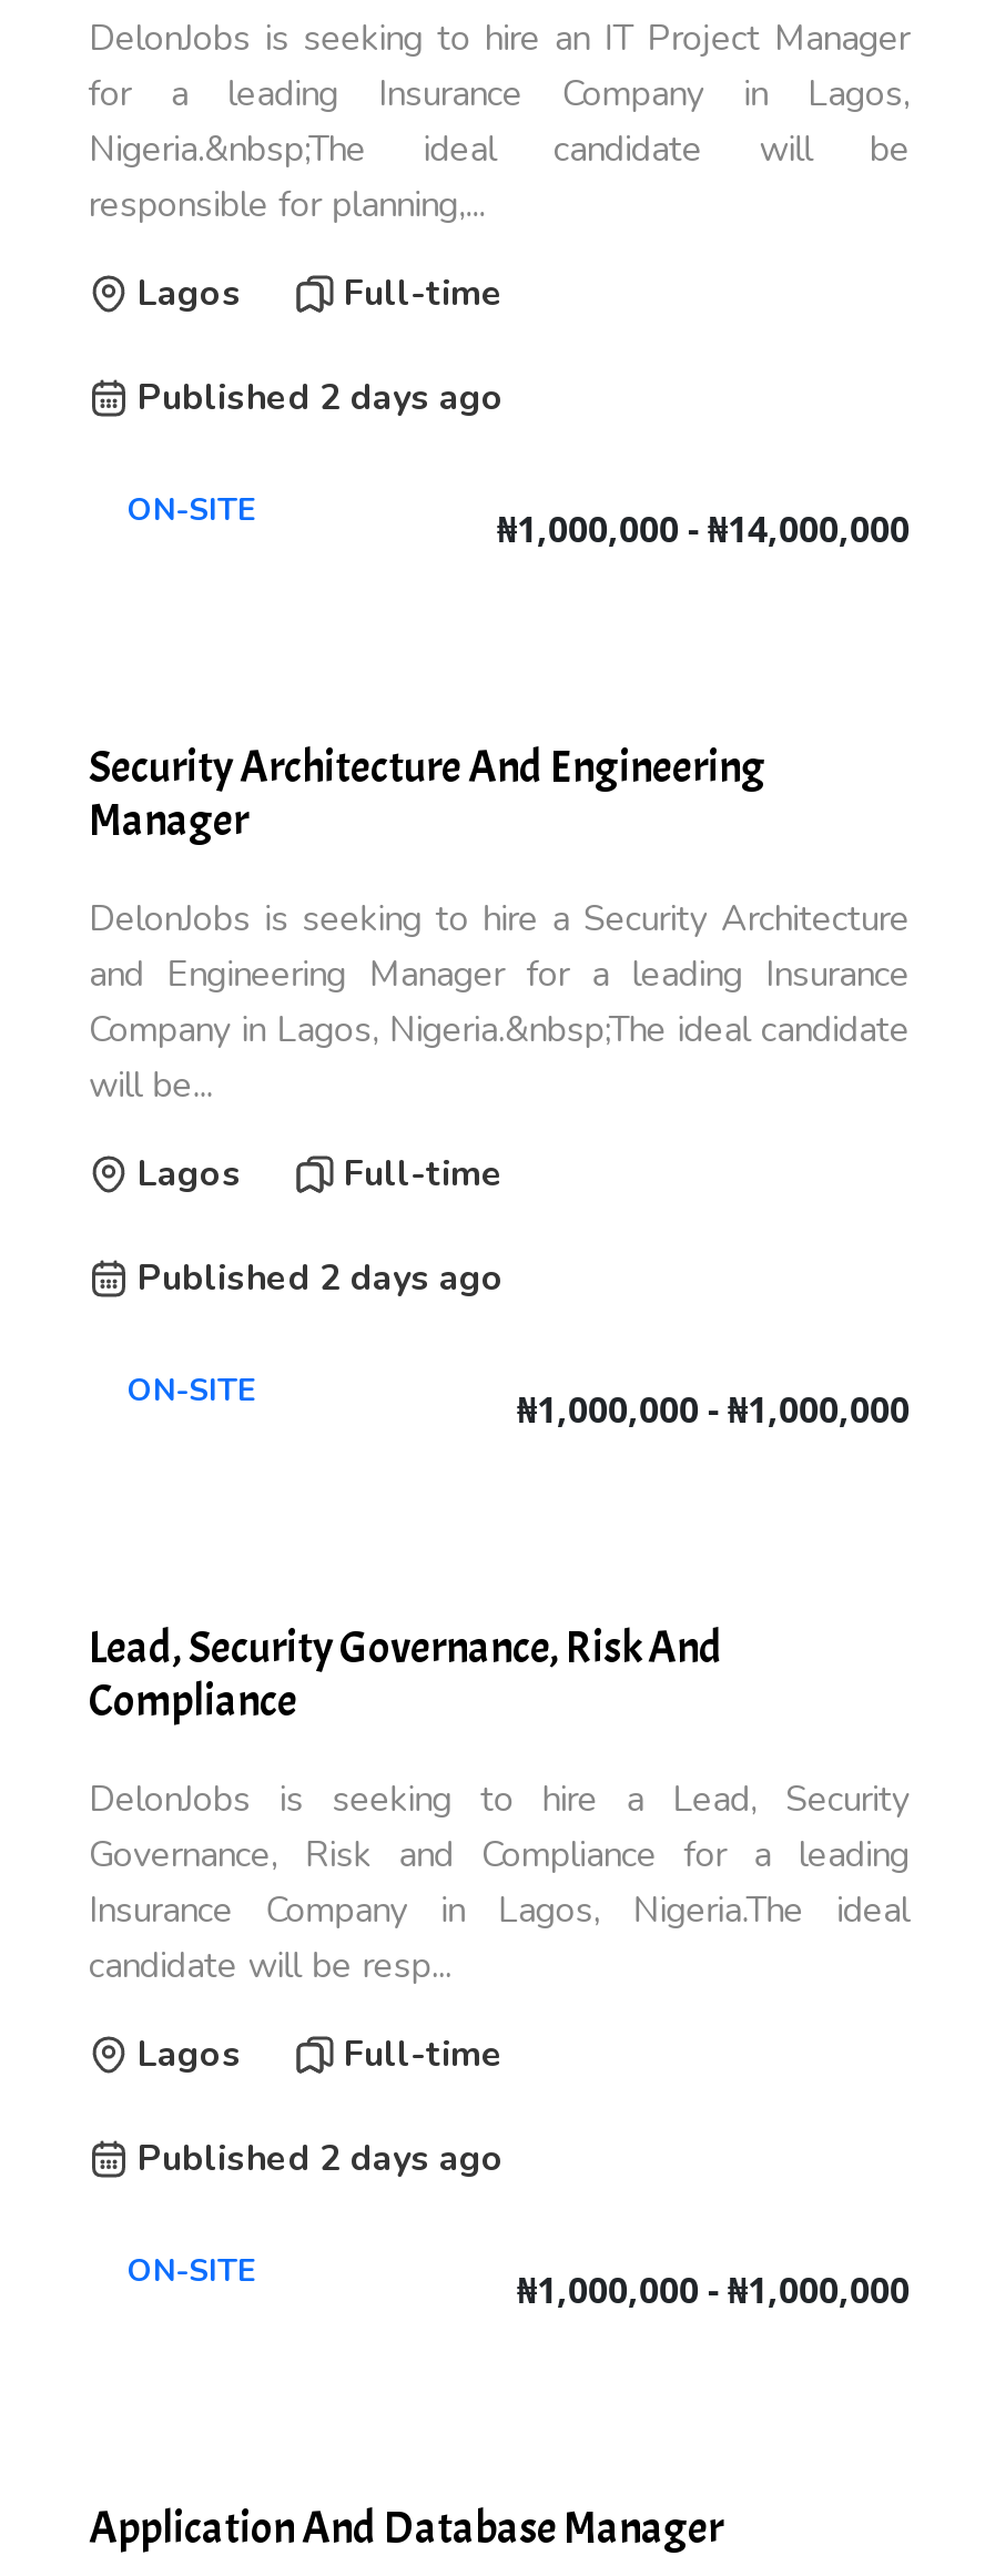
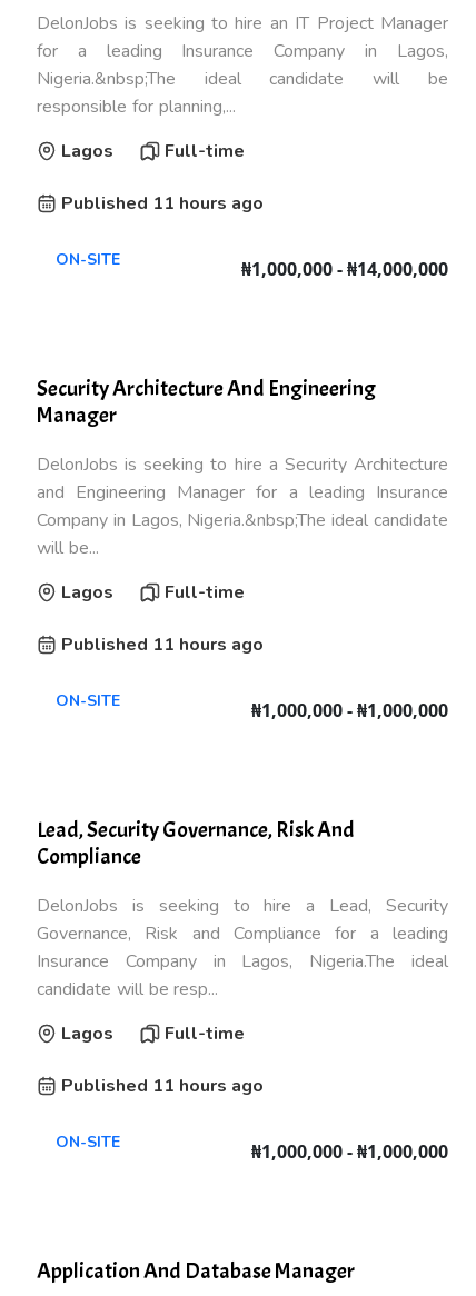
- Published 2 days ago
+ Published 11 hours ago

- Published 2 days ago
+ Published 11 hours ago

- Published 2 days ago
+ Published 11 hours ago
